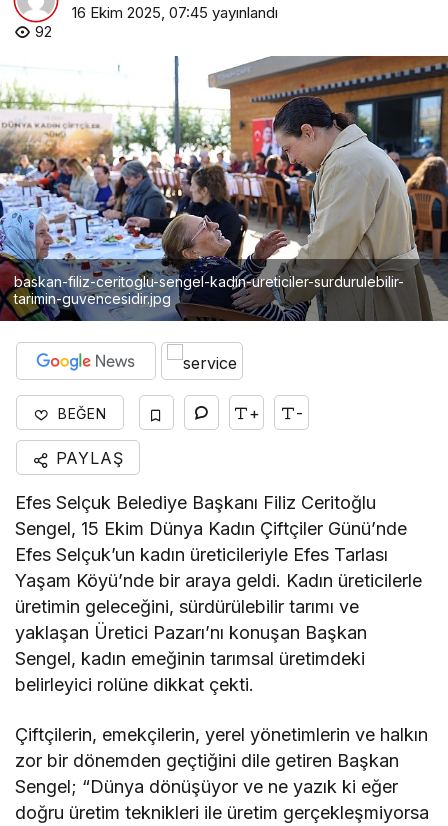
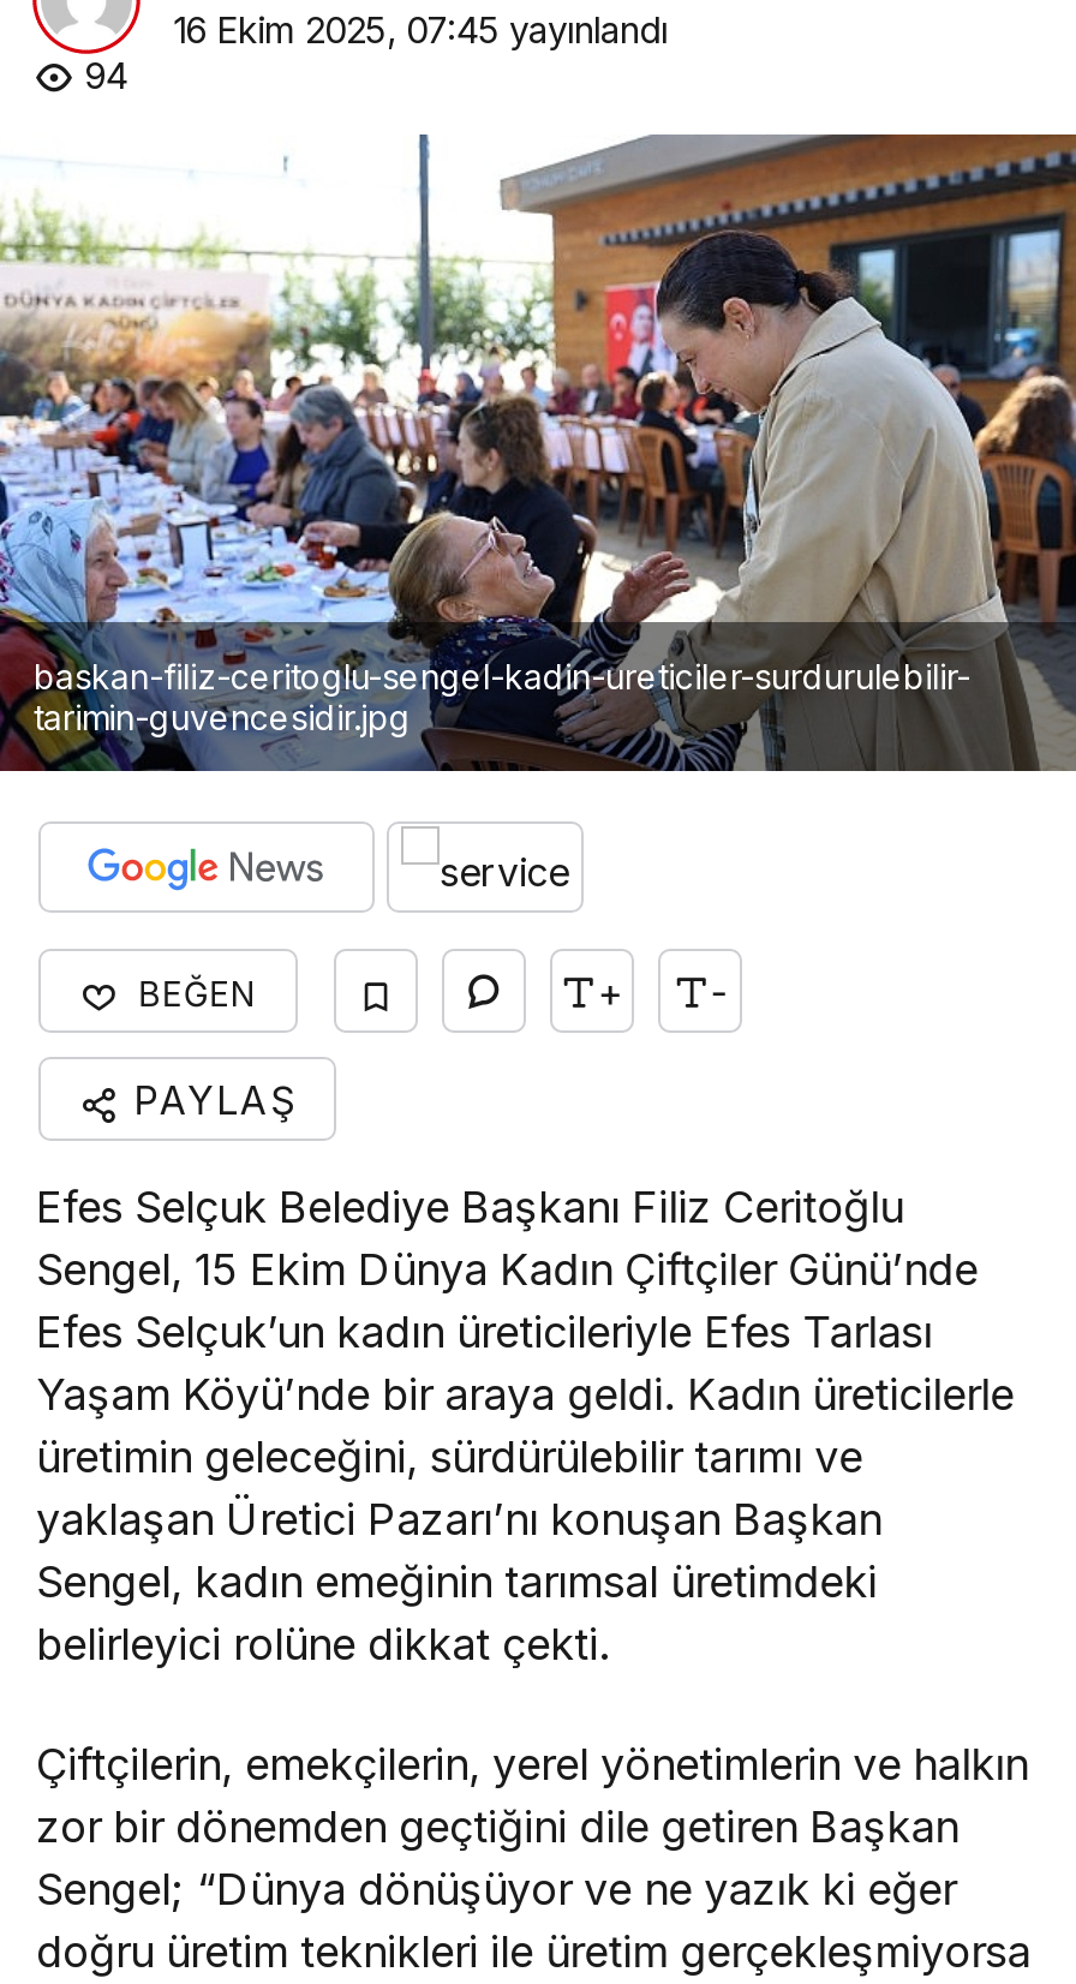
- 92
+ 94
